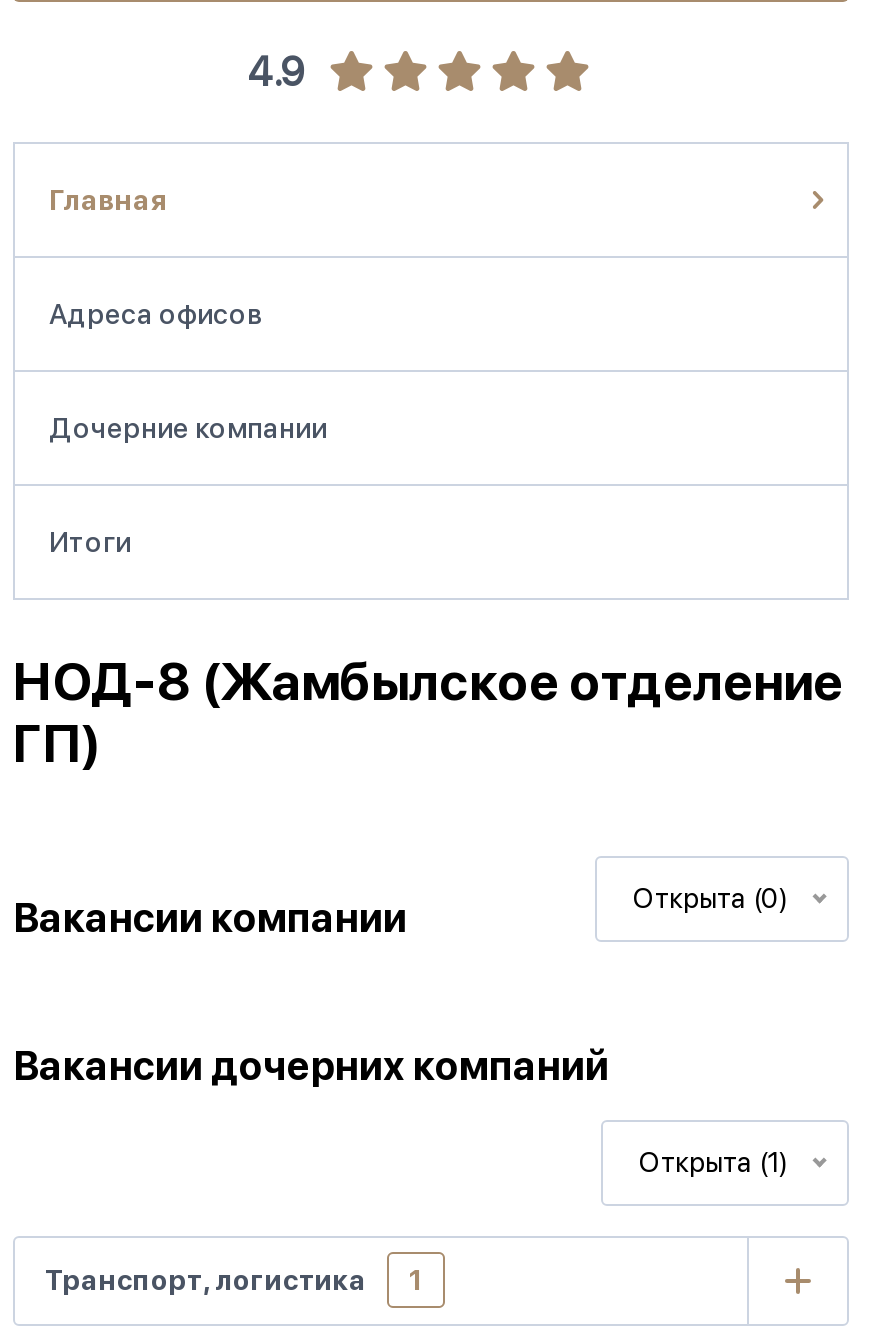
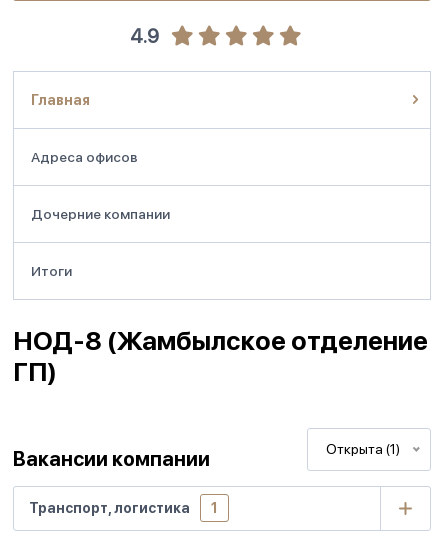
- Открыта (0)

- Вакансии дочерних компаний
